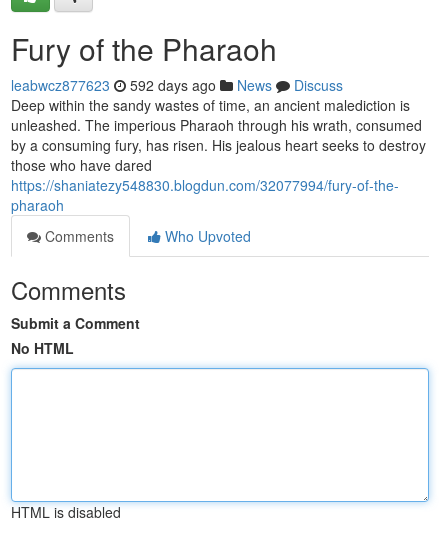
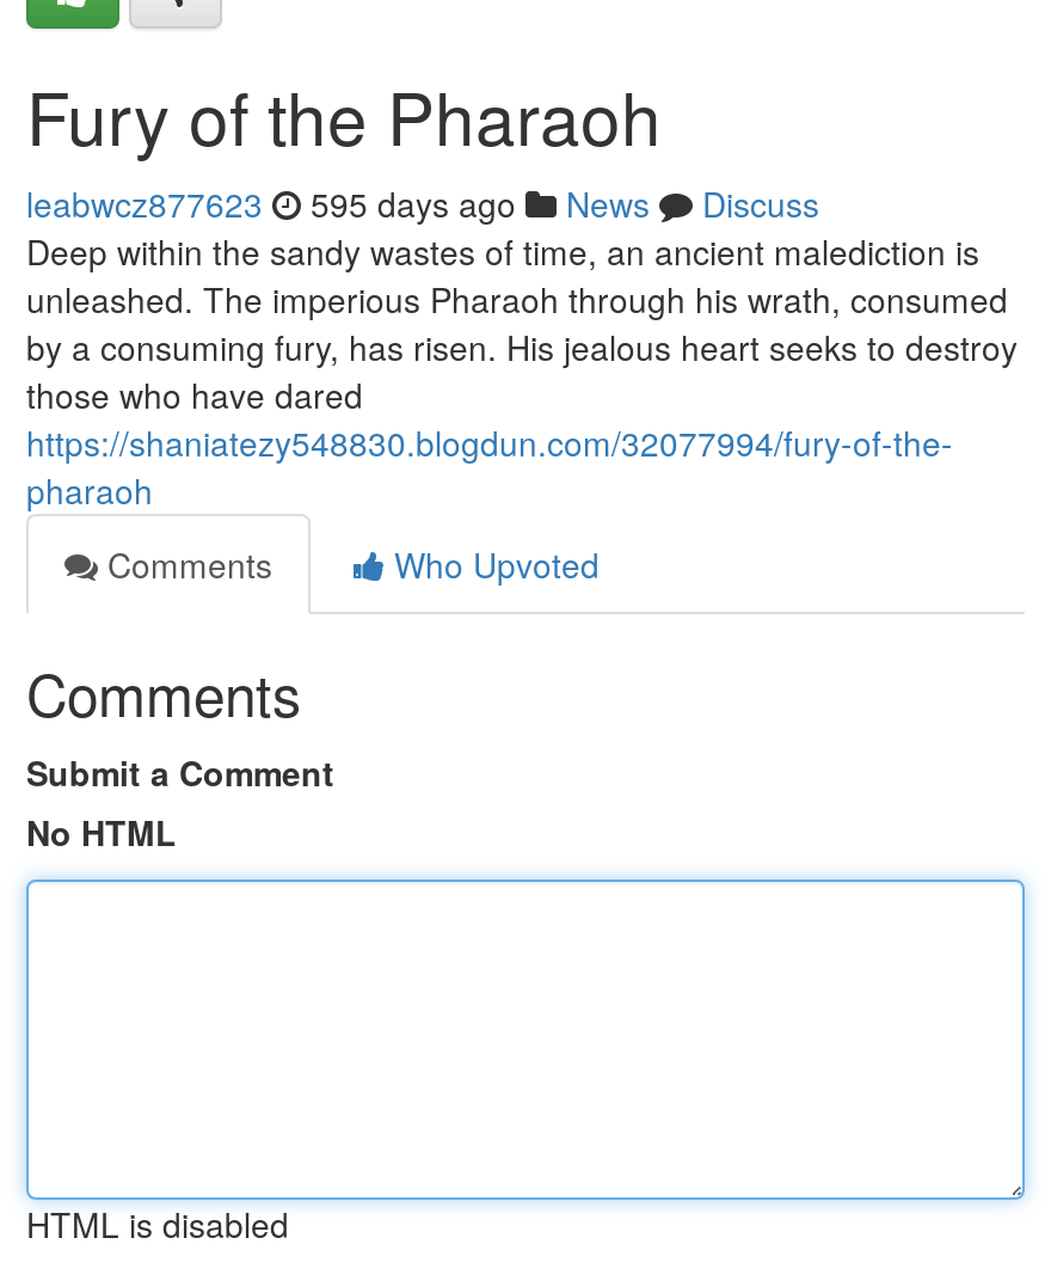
- leabwcz877623 592 days ago News Discuss
+ leabwcz877623 595 days ago News Discuss
